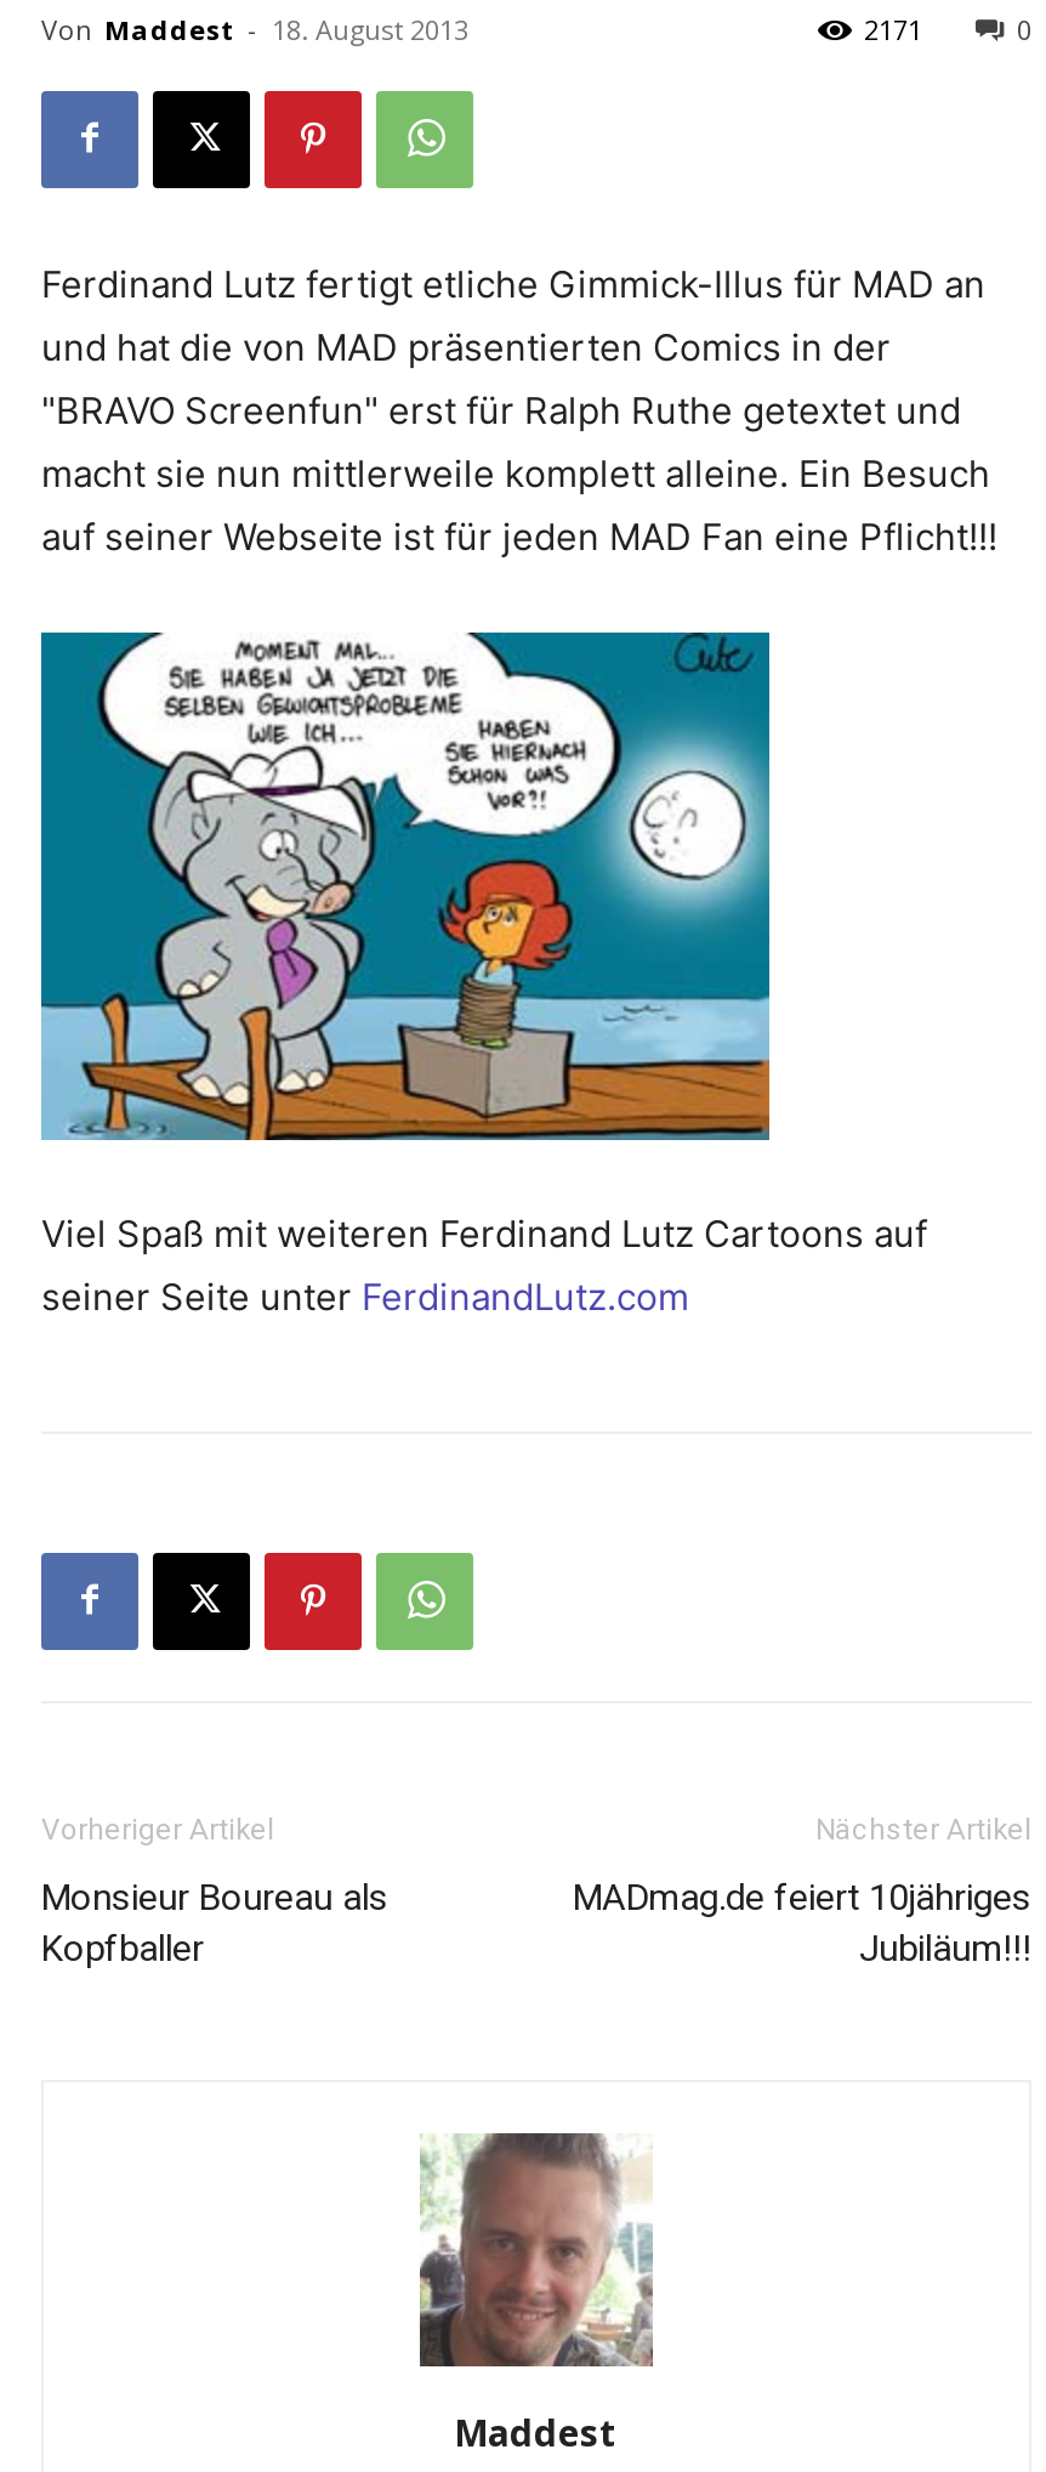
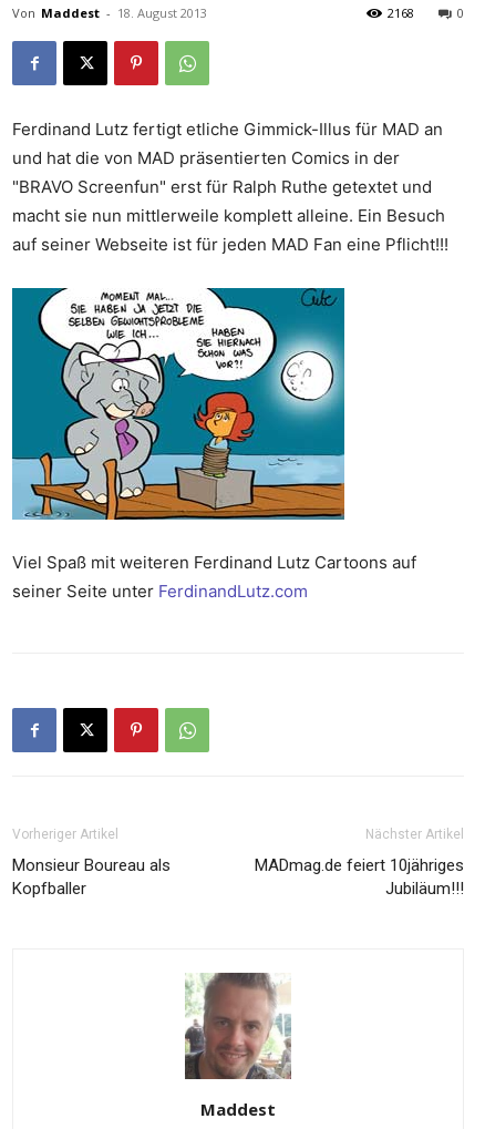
- 2171
+ 2168
